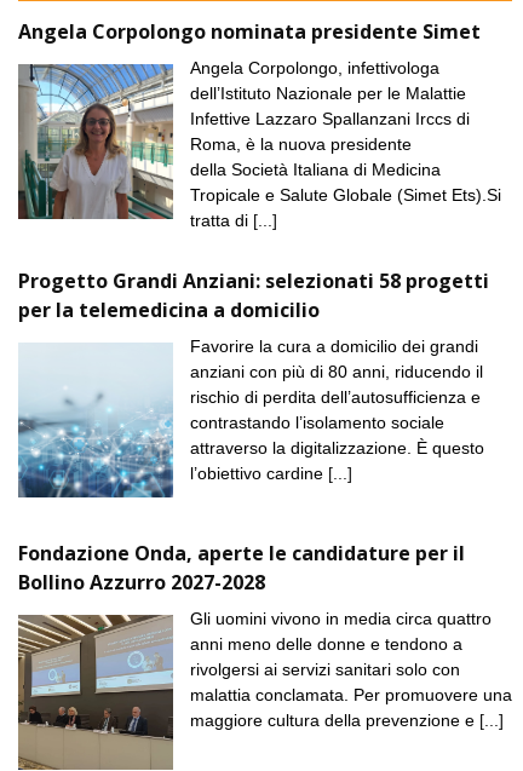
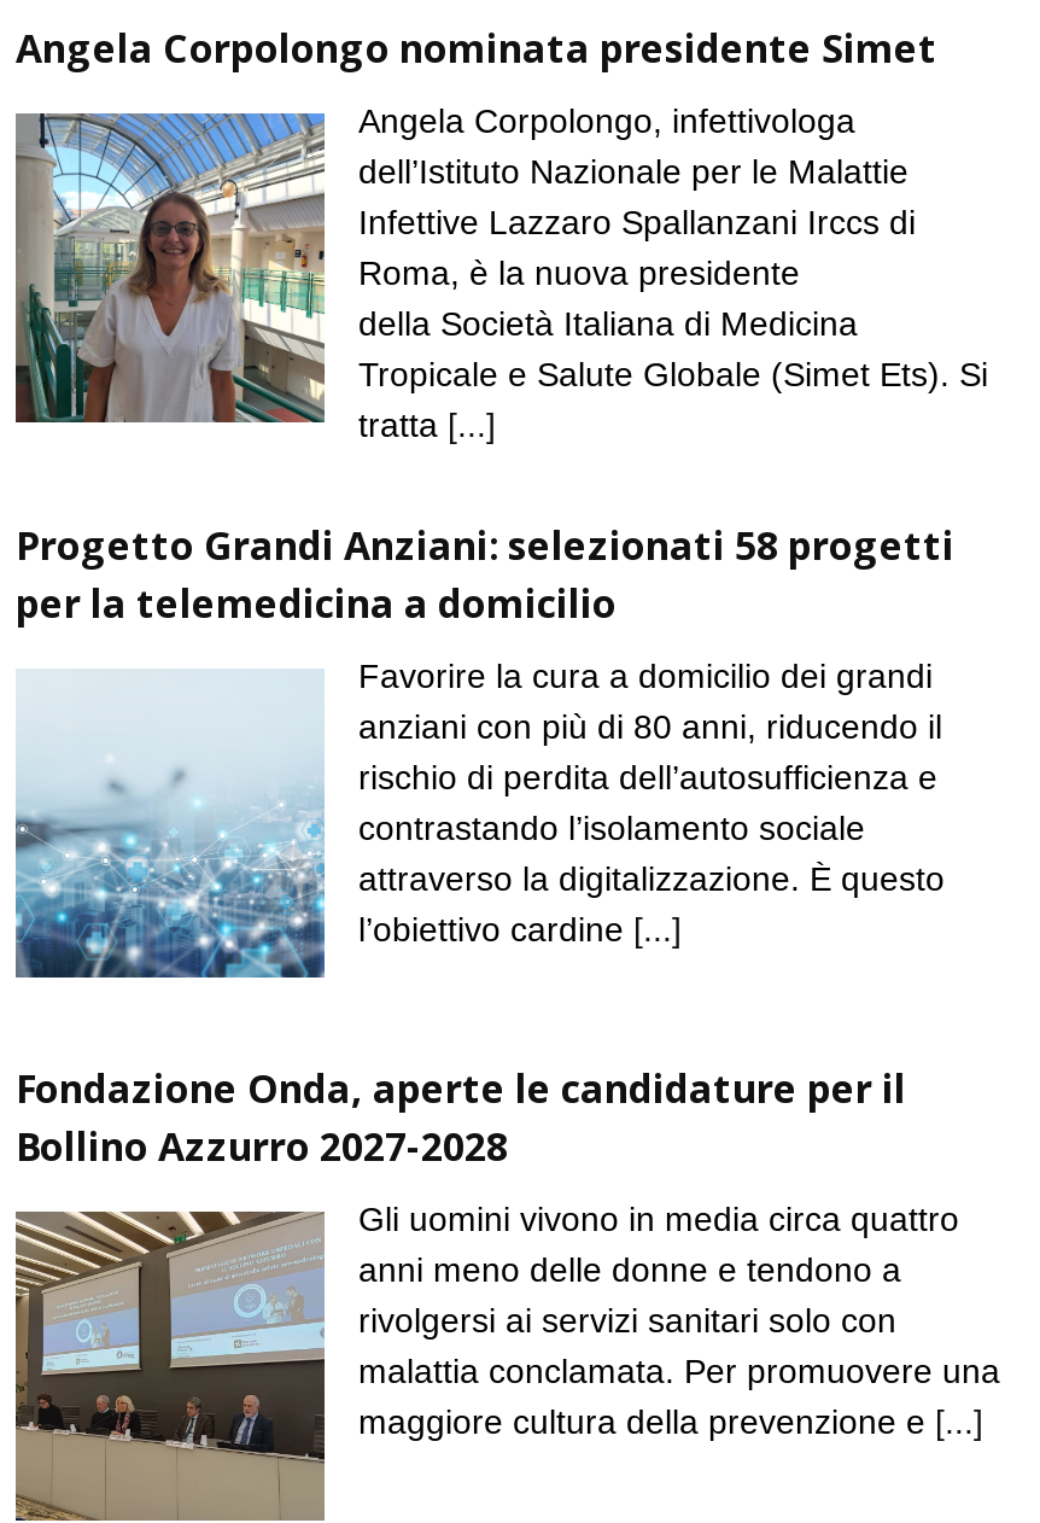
- Tropicale e Salute Globale (Simet Ets).Si
- tratta di [...]
+ Tropicale e Salute Globale (Simet Ets). Si
+ tratta [...]
